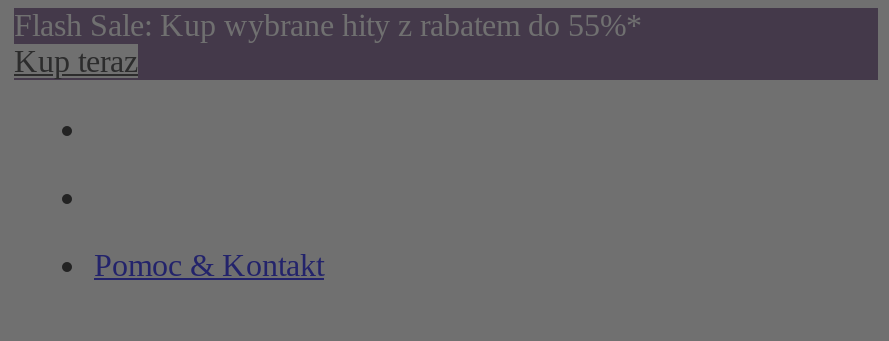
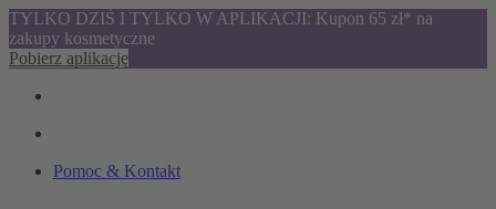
- Flash Sale: Kup wybrane hity z rabatem do 55%*
- Kup teraz
+ TYLKO DZIŚ I TYLKO W APLIKACJI: Kupon 65 zł* na
+ zakupy kosmetyczne
+ Pobierz aplikację
